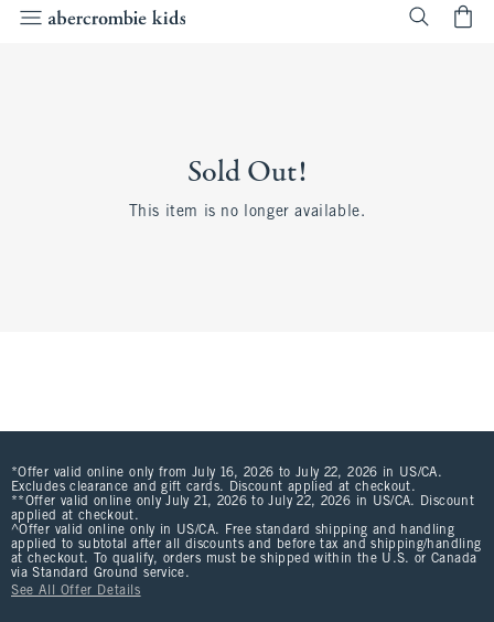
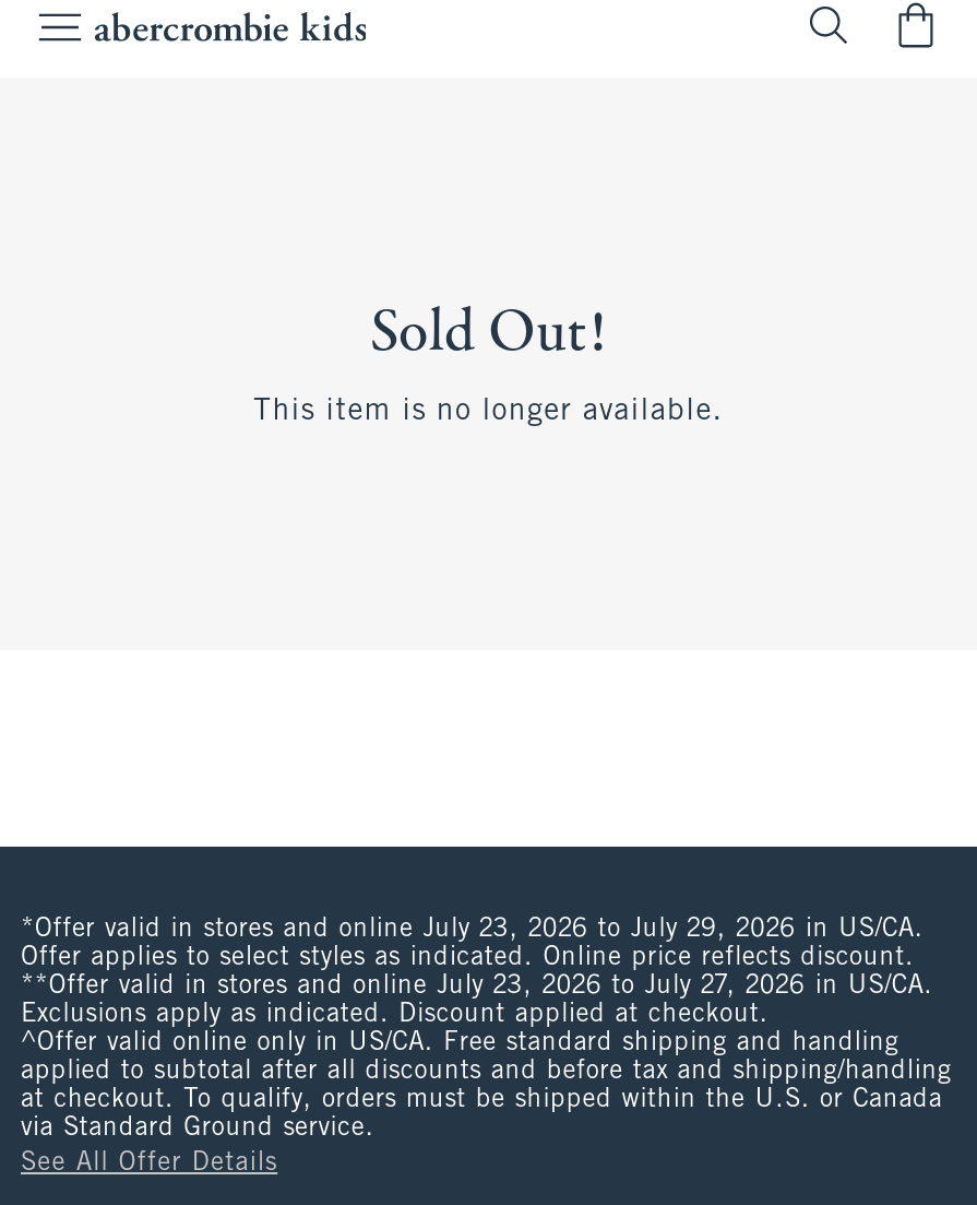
- *Offer valid online only from July 16, 2026 to July 22, 2026 in US/CA.
- Excludes clearance and gift cards. Discount applied at checkout.
- **Offer valid online only July 21, 2026 to July 22, 2026 in US/CA. Discount
- applied at checkout.
+ *Offer valid in stores and online July 23, 2026 to July 29, 2026 in US/CA.
+ Offer applies to select styles as indicated. Online price reflects discount.
+ **Offer valid in stores and online July 23, 2026 to July 27, 2026 in US/CA.
+ Exclusions apply as indicated. Discount applied at checkout.
